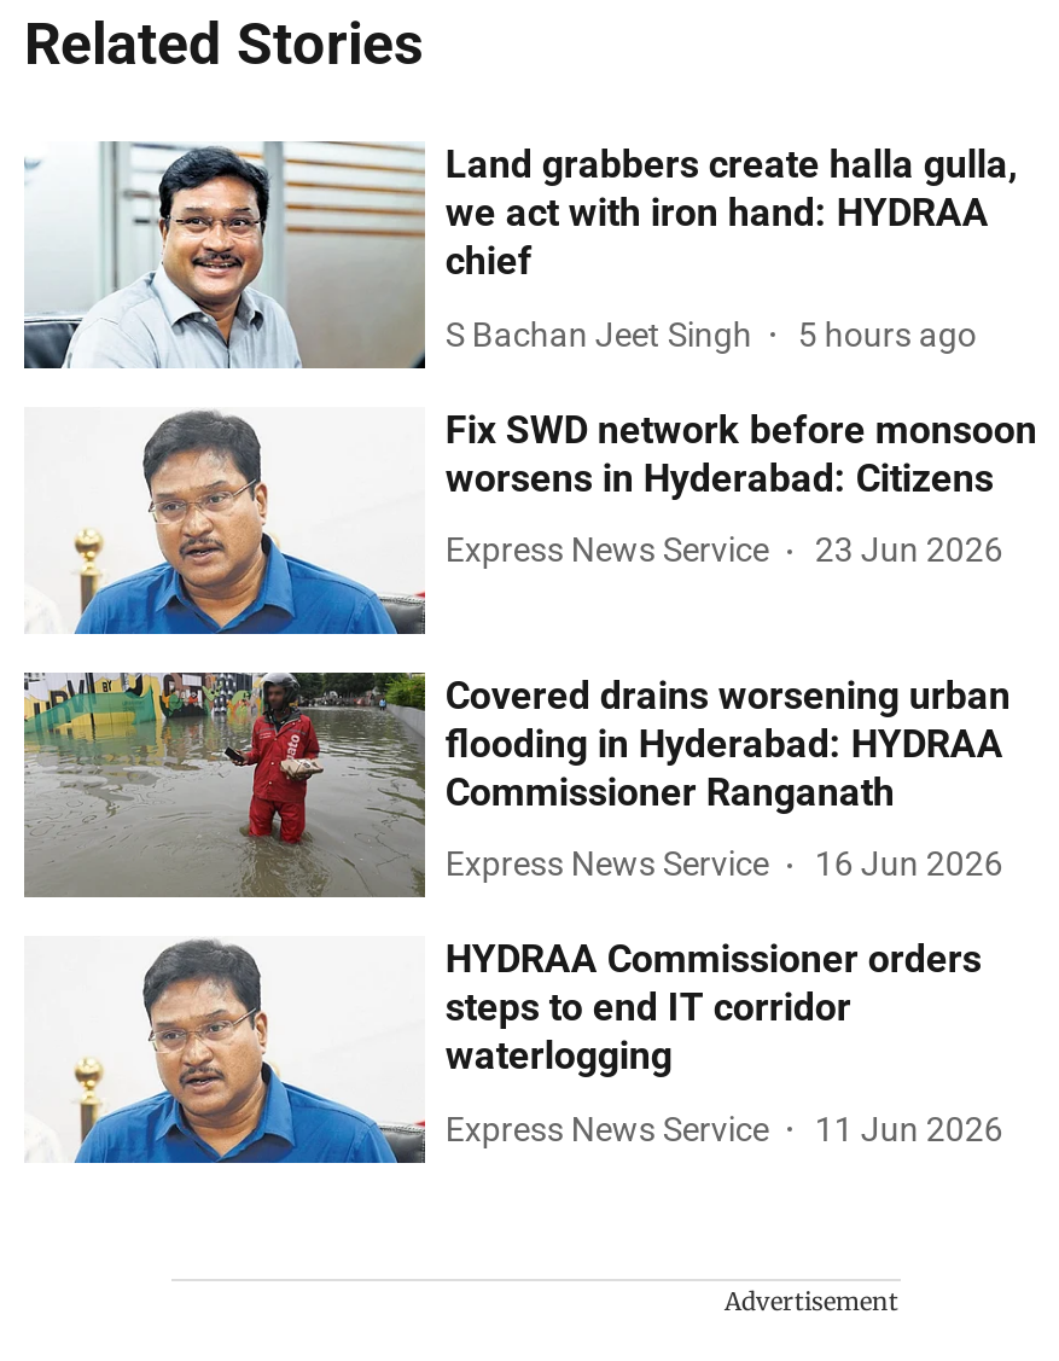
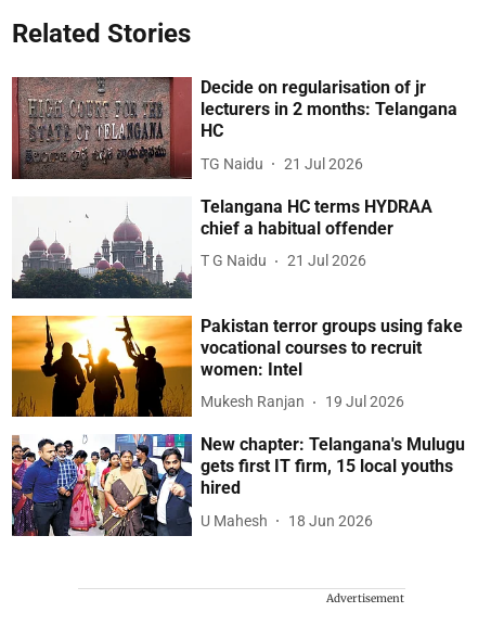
- [image]
- Land grabbers create halla gulla,
- we act with iron hand: HYDRAA
- chief
+ [image]
+ Decide on regularisation of jr
+ lecturers in 2 months: Telangana
+ HC

- S Bachan Jeet Singh
- 5 hours ago
+ TG Naidu
+ 21 Jul 2026

- [image]
- Fix SWD network before monsoon
- worsens in Hyderabad: Citizens
+ [image]
+ Telangana HC terms HYDRAA
+ chief a habitual offender

- Express News Service
- 23 Jun 2026
+ T G Naidu
+ 21 Jul 2026

- [image]
- Covered drains worsening urban
- flooding in Hyderabad: HYDRAA
- Commissioner Ranganath
+ [image]
+ Pakistan terror groups using fake
+ vocational courses to recruit
+ women: Intel

- Express News Service
- 16 Jun 2026
+ Mukesh Ranjan
+ 19 Jul 2026

- [image]
- HYDRAA Commissioner orders
- steps to end IT corridor
- waterlogging
+ [image]
+ New chapter: Telangana's Mulugu
+ gets first IT firm, 15 local youths
+ hired

- Express News Service
- 11 Jun 2026
+ U Mahesh
+ 18 Jun 2026
